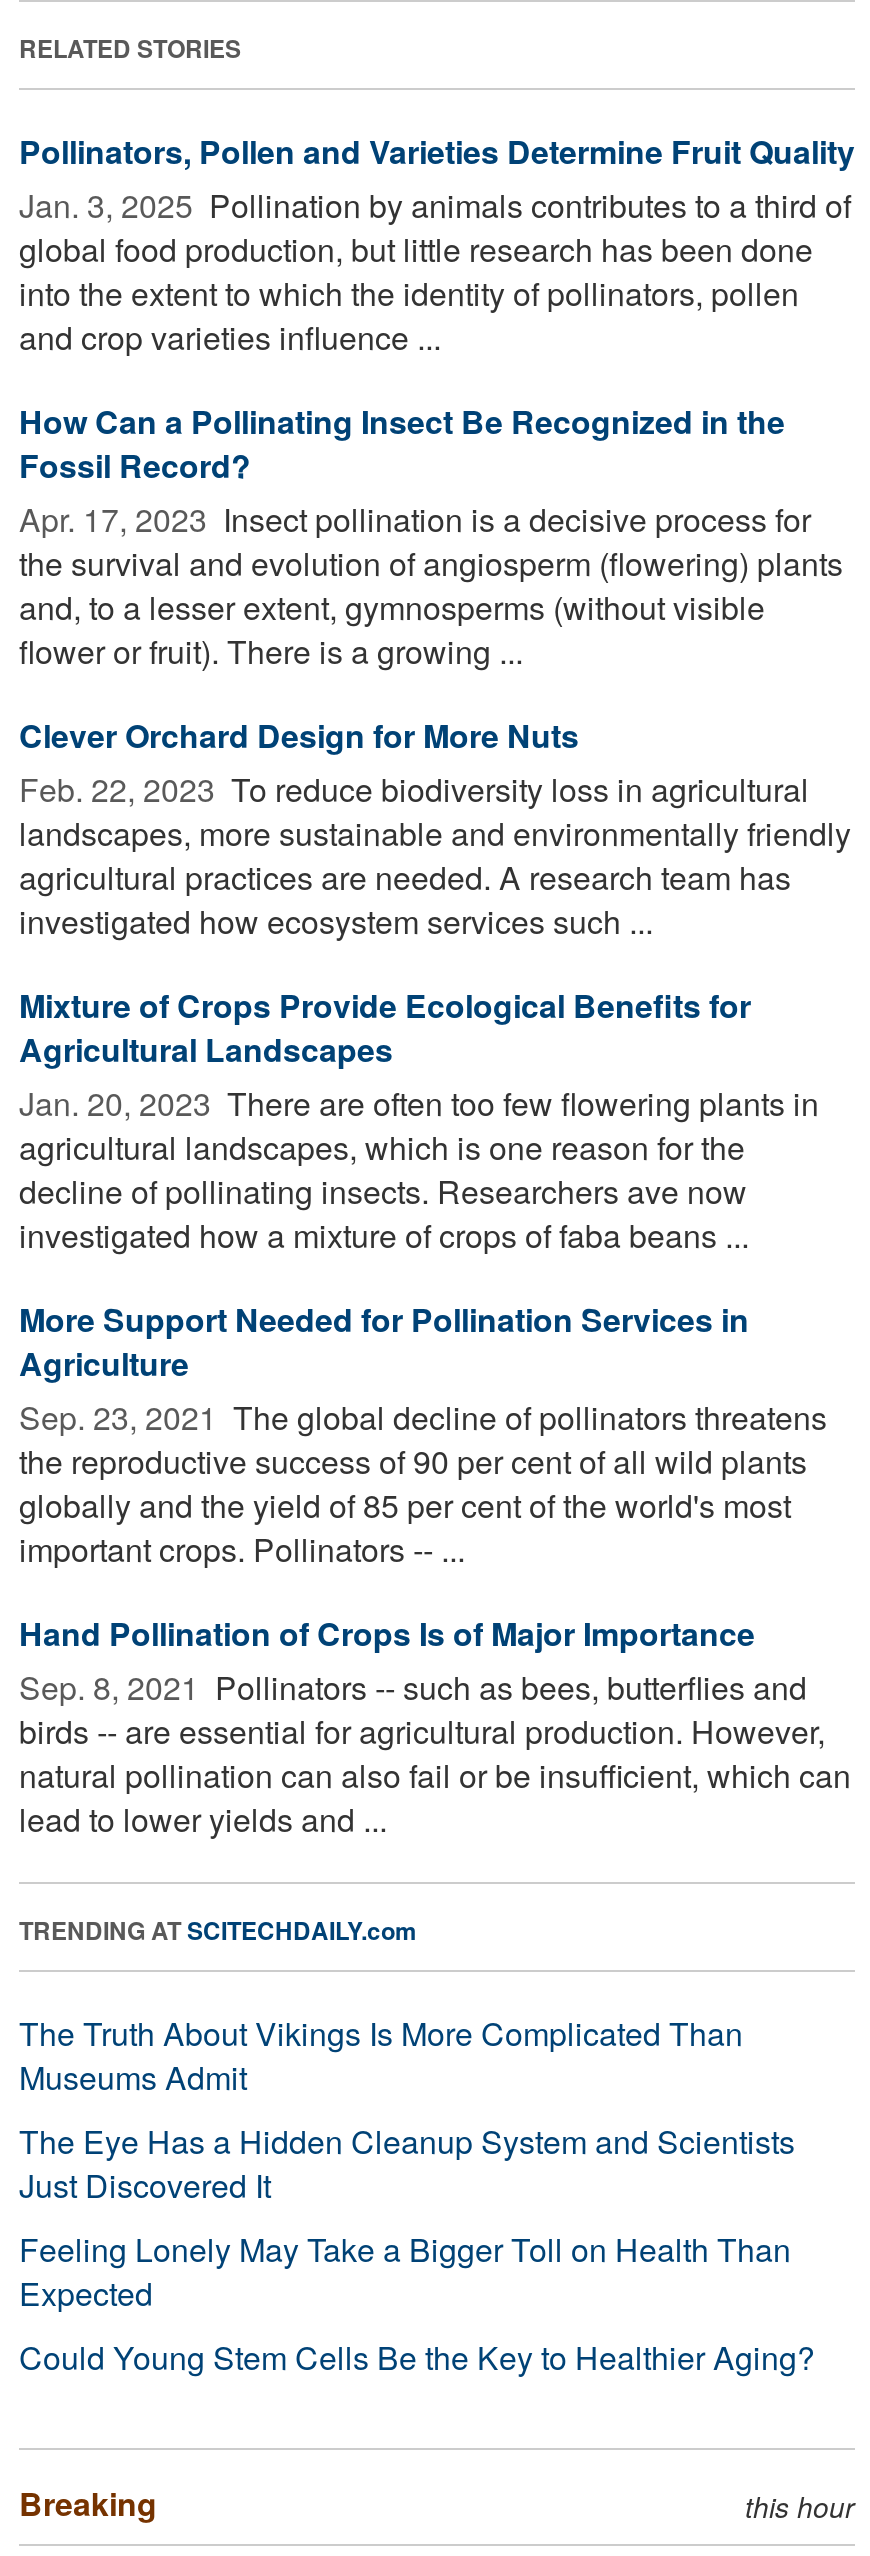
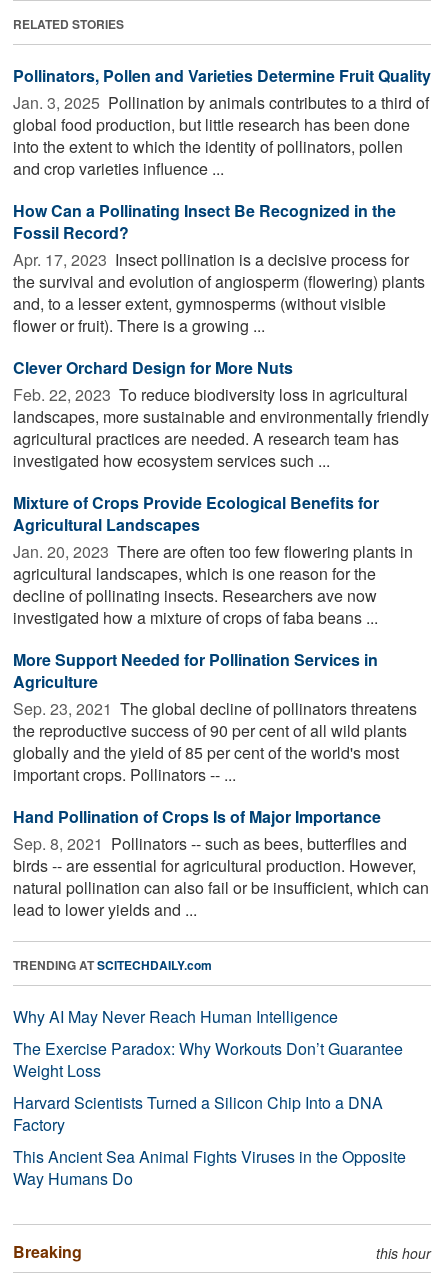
- The Truth About Vikings Is More Complicated Than
- Museums Admit
- The Eye Has a Hidden Cleanup System and Scientists
- Just Discovered It
- Feeling Lonely May Take a Bigger Toll on Health Than
- Expected
- Could Young Stem Cells Be the Key to Healthier Aging?
+ Why AI May Never Reach Human Intelligence
+ The Exercise Paradox: Why Workouts Don’t Guarantee
+ Weight Loss
+ Harvard Scientists Turned a Silicon Chip Into a DNA
+ Factory
+ This Ancient Sea Animal Fights Viruses in the Opposite
+ Way Humans Do
